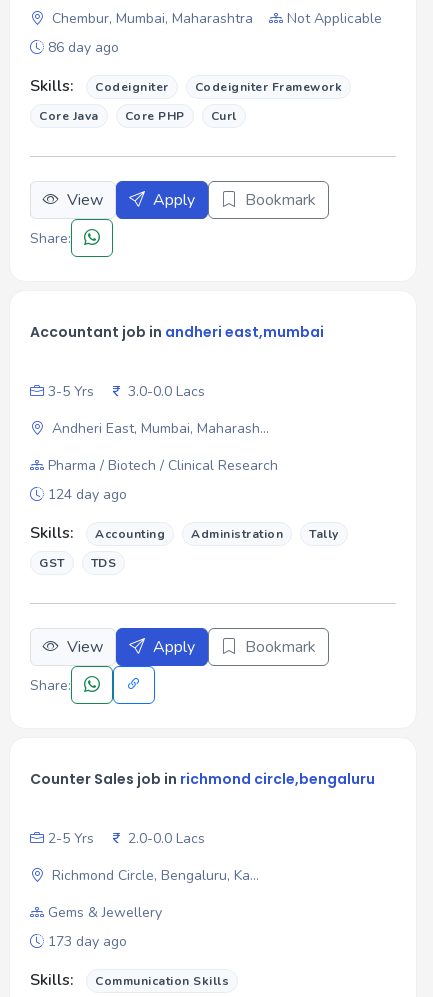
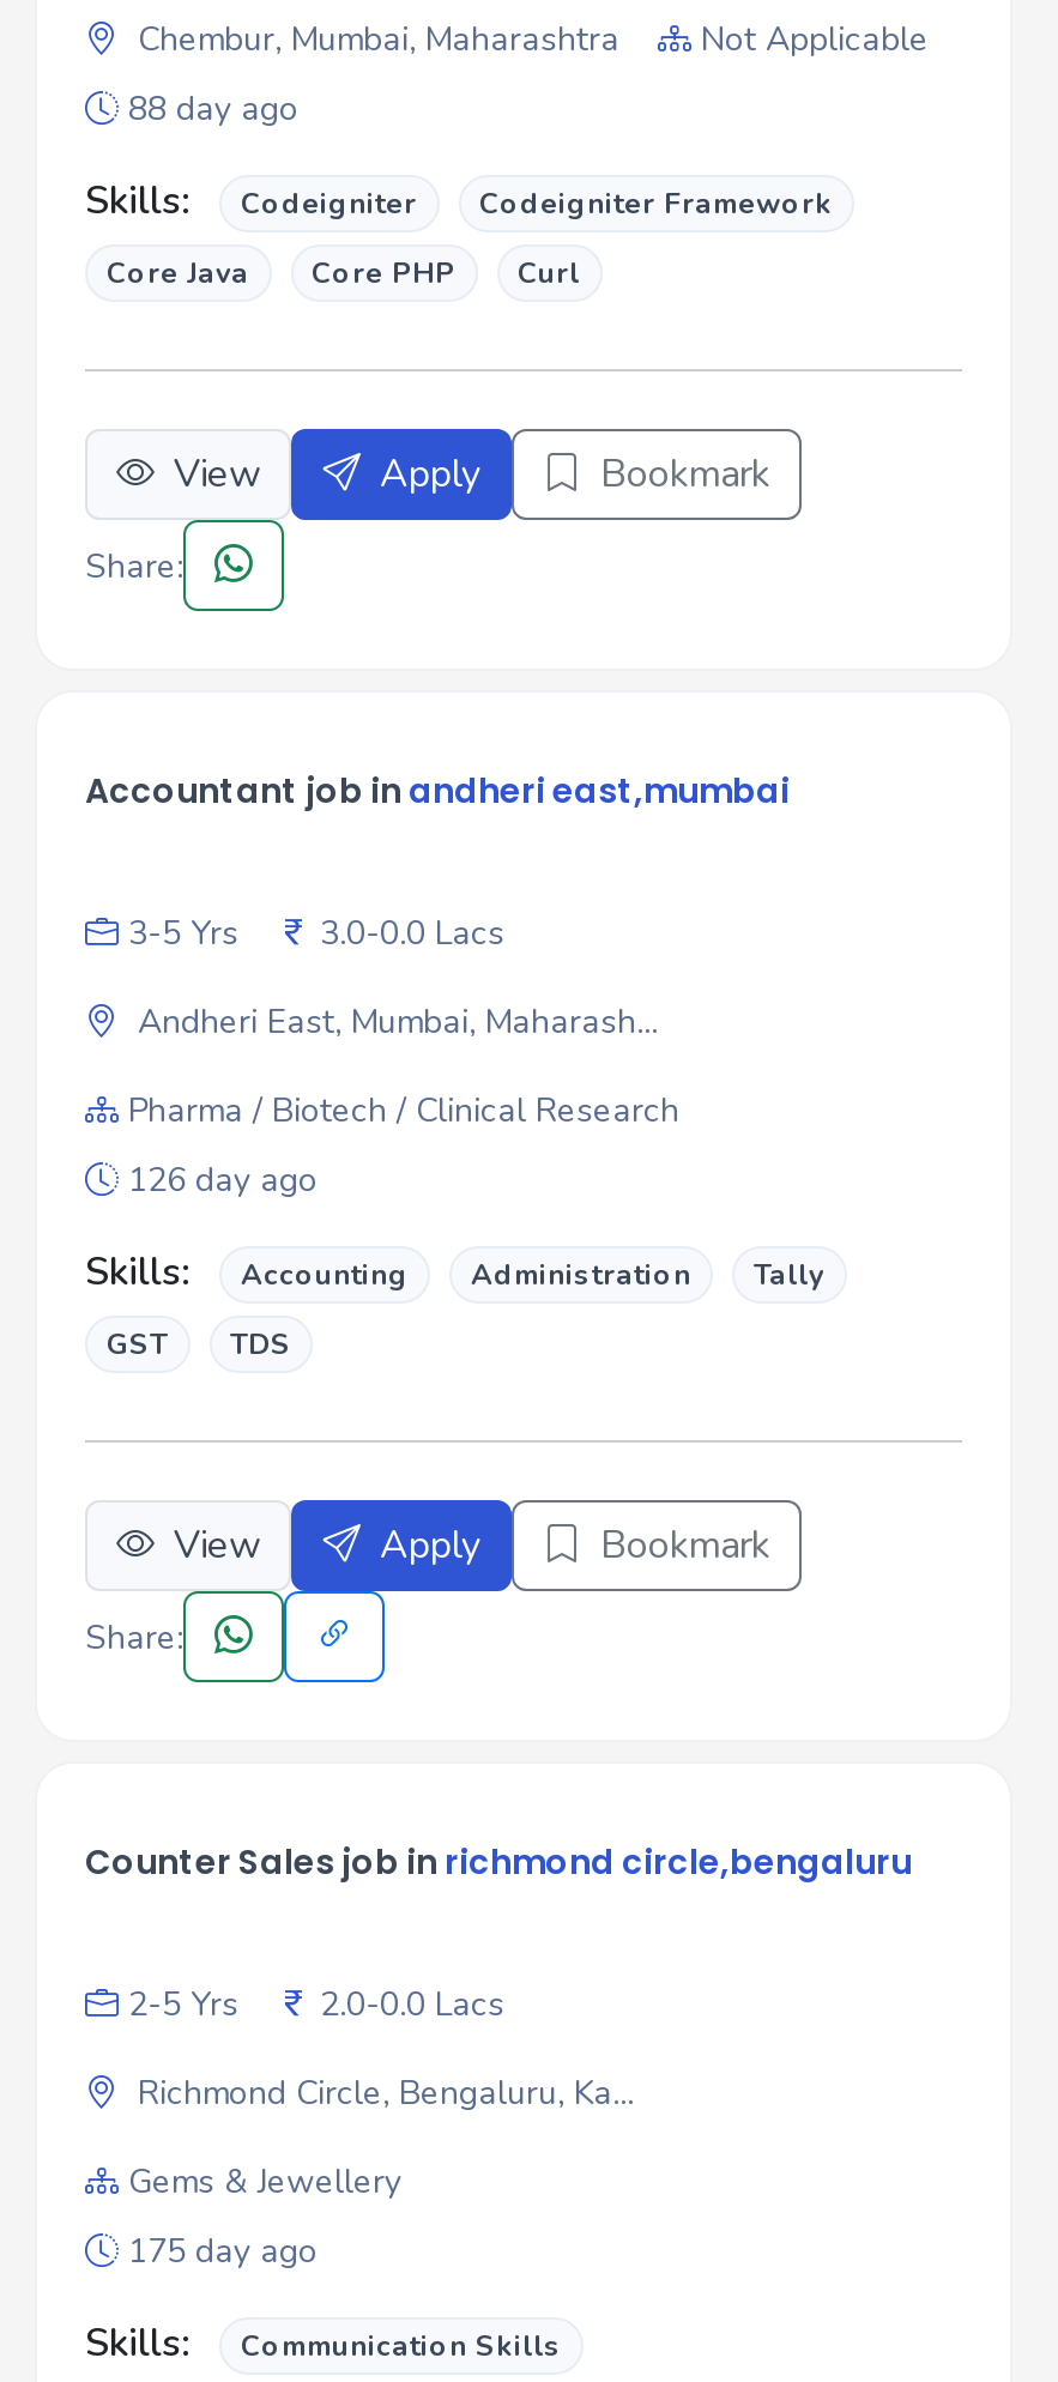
- 86 day ago
+ 88 day ago

- 124 day ago
+ 126 day ago

- 173 day ago
+ 175 day ago
